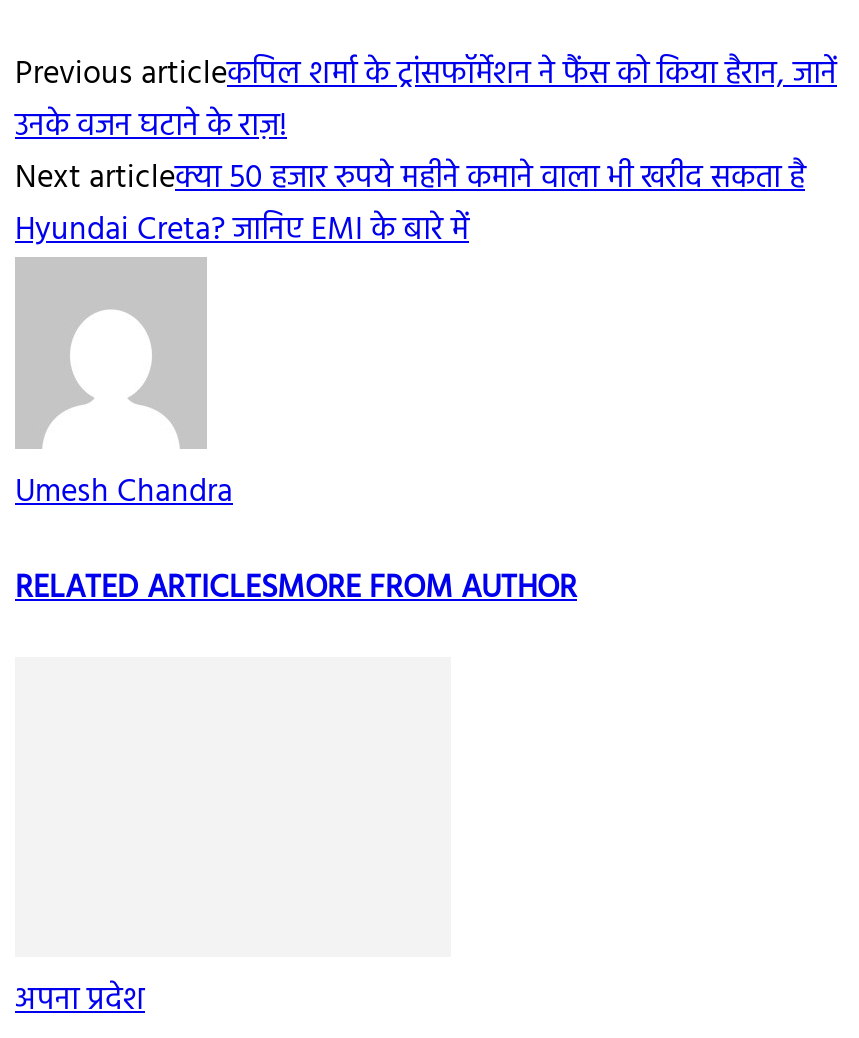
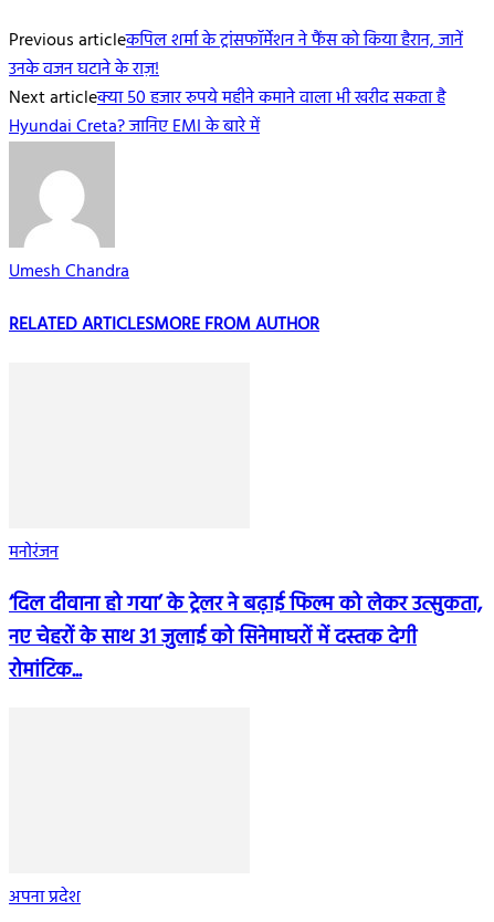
+ मनोरंजन
+ ‘दिल दीवाना हो गया’ के ट्रेलर ने बढ़ाई फिल्म को लेकर उत्सुकता,
+ नए चेहरों के साथ 31 जुलाई को सिनेमाघरों में दस्तक देगी
+ रोमांटिक...
